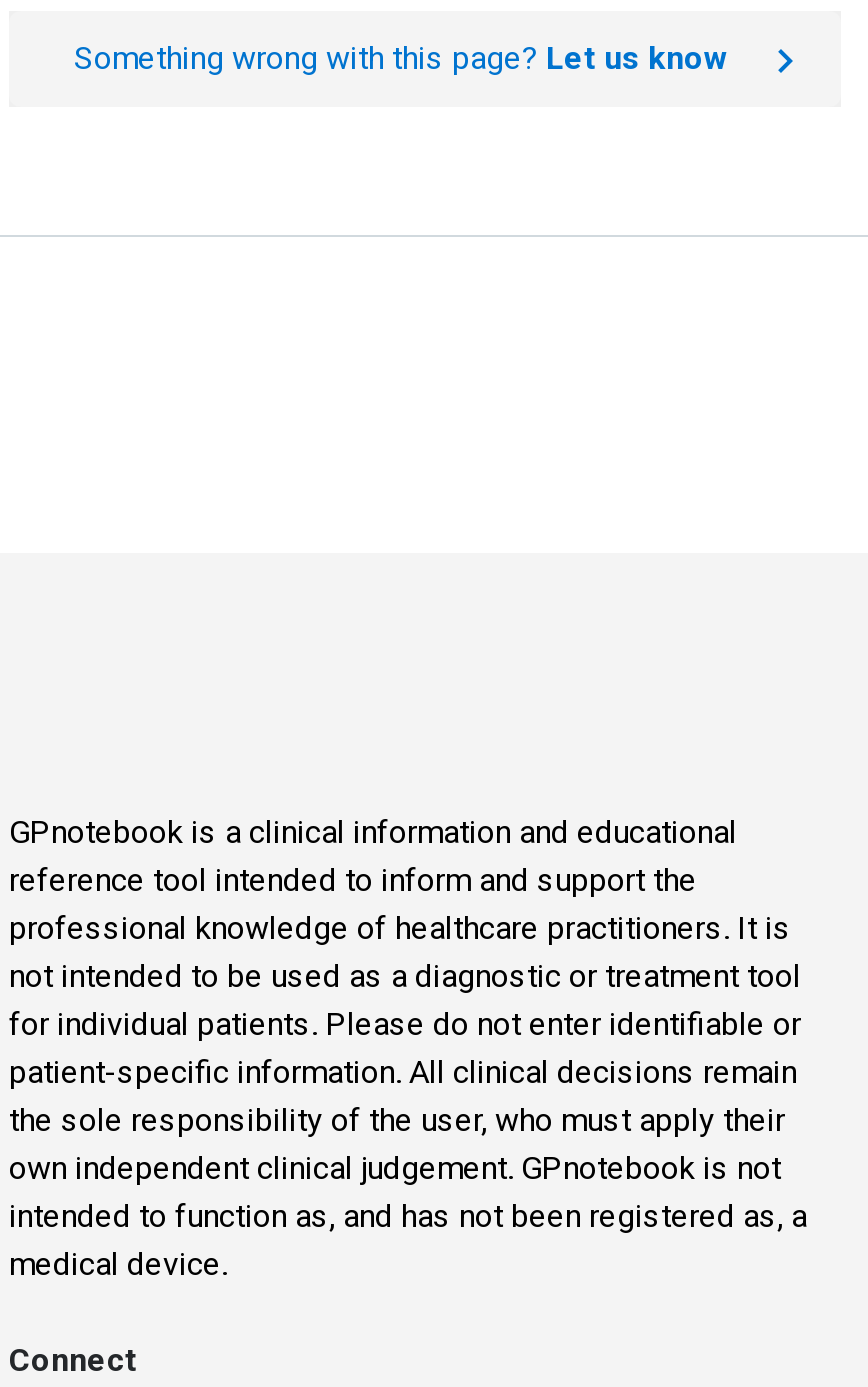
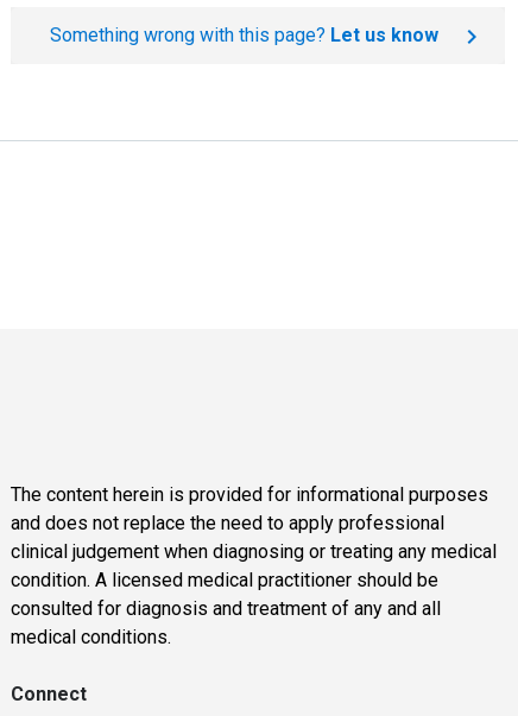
- GPnotebook is a clinical information and educational
- reference tool intended to inform and support the
- professional knowledge of healthcare practitioners. It is
- not intended to be used as a diagnostic or treatment tool
- for individual patients. Please do not enter identifiable or
- patient-specific information. All clinical decisions remain
- the sole responsibility of the user, who must apply their
- own independent clinical judgement. GPnotebook is not
- intended to function as, and has not been registered as, a
- medical device.
+ The content herein is provided for informational purposes
+ and does not replace the need to apply professional
+ clinical judgement when diagnosing or treating any medical
+ condition. A licensed medical practitioner should be
+ consulted for diagnosis and treatment of any and all
+ medical conditions.
